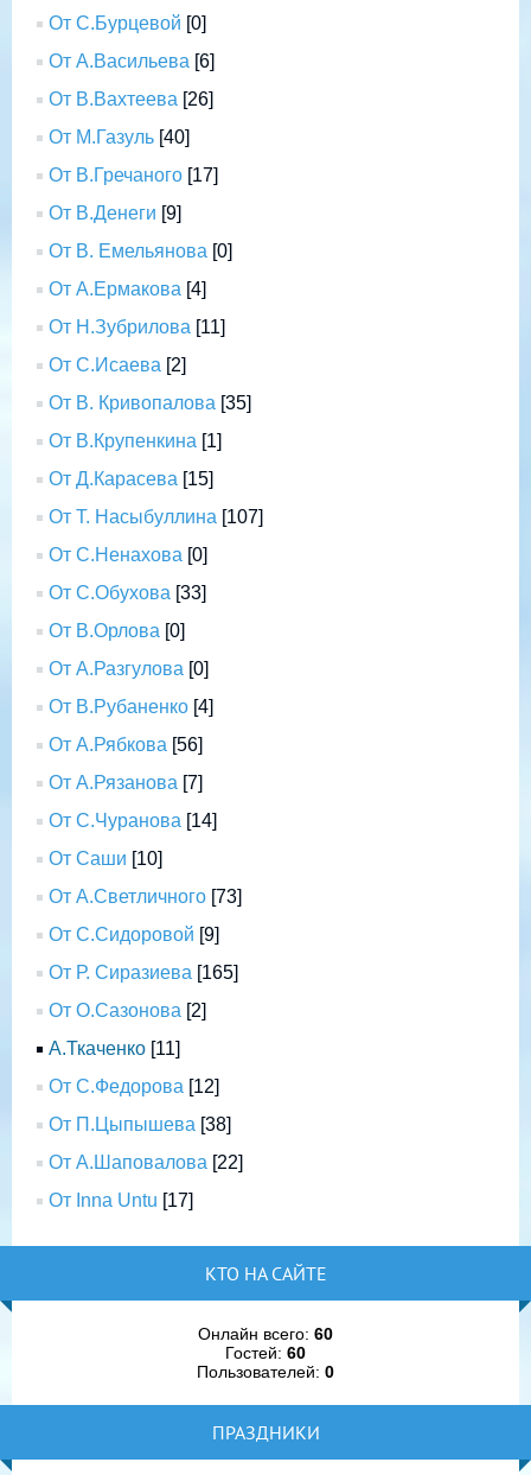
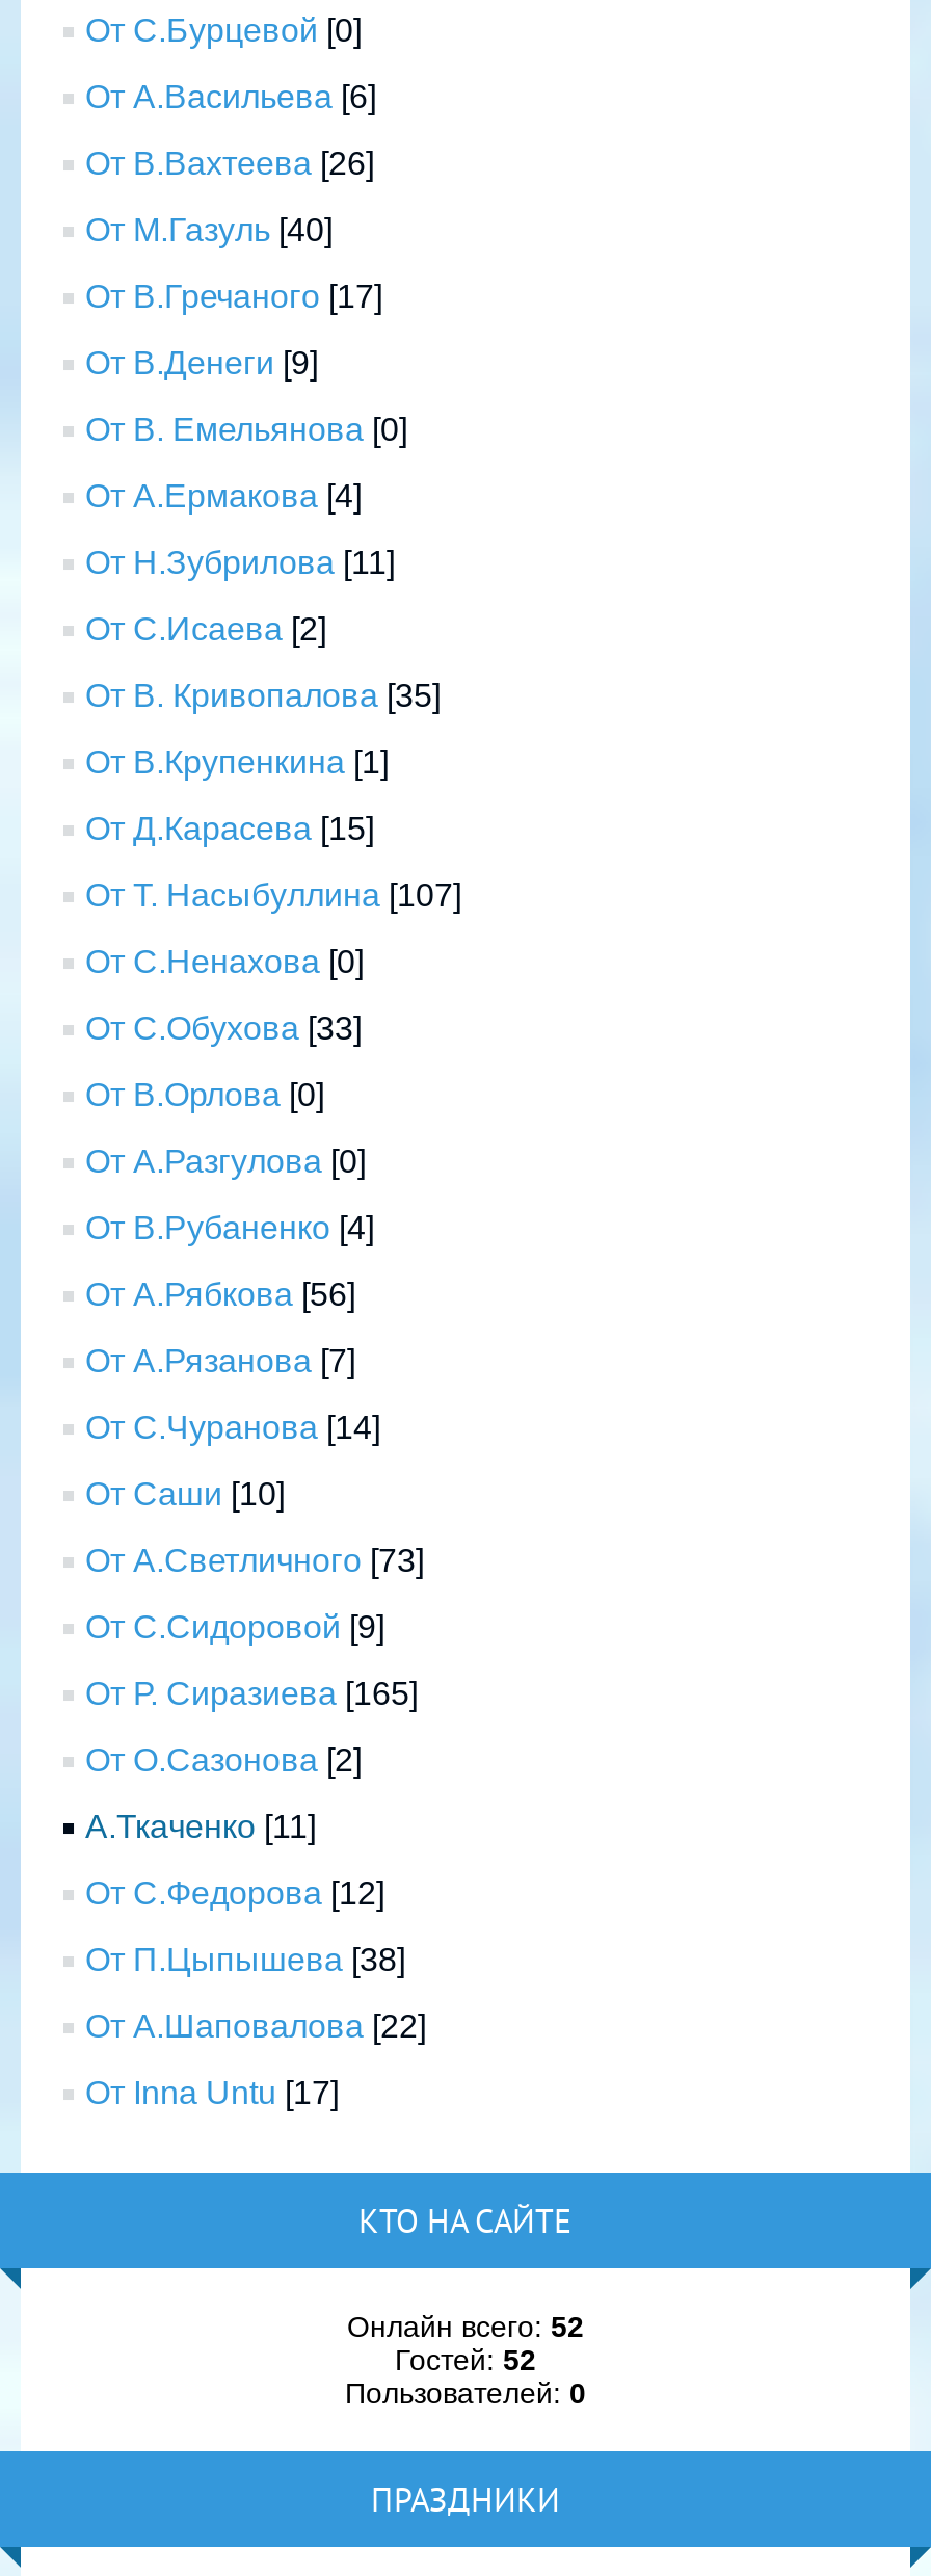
- Онлайн всего: 60
+ Онлайн всего: 52

- Гостей: 60
+ Гостей: 52
